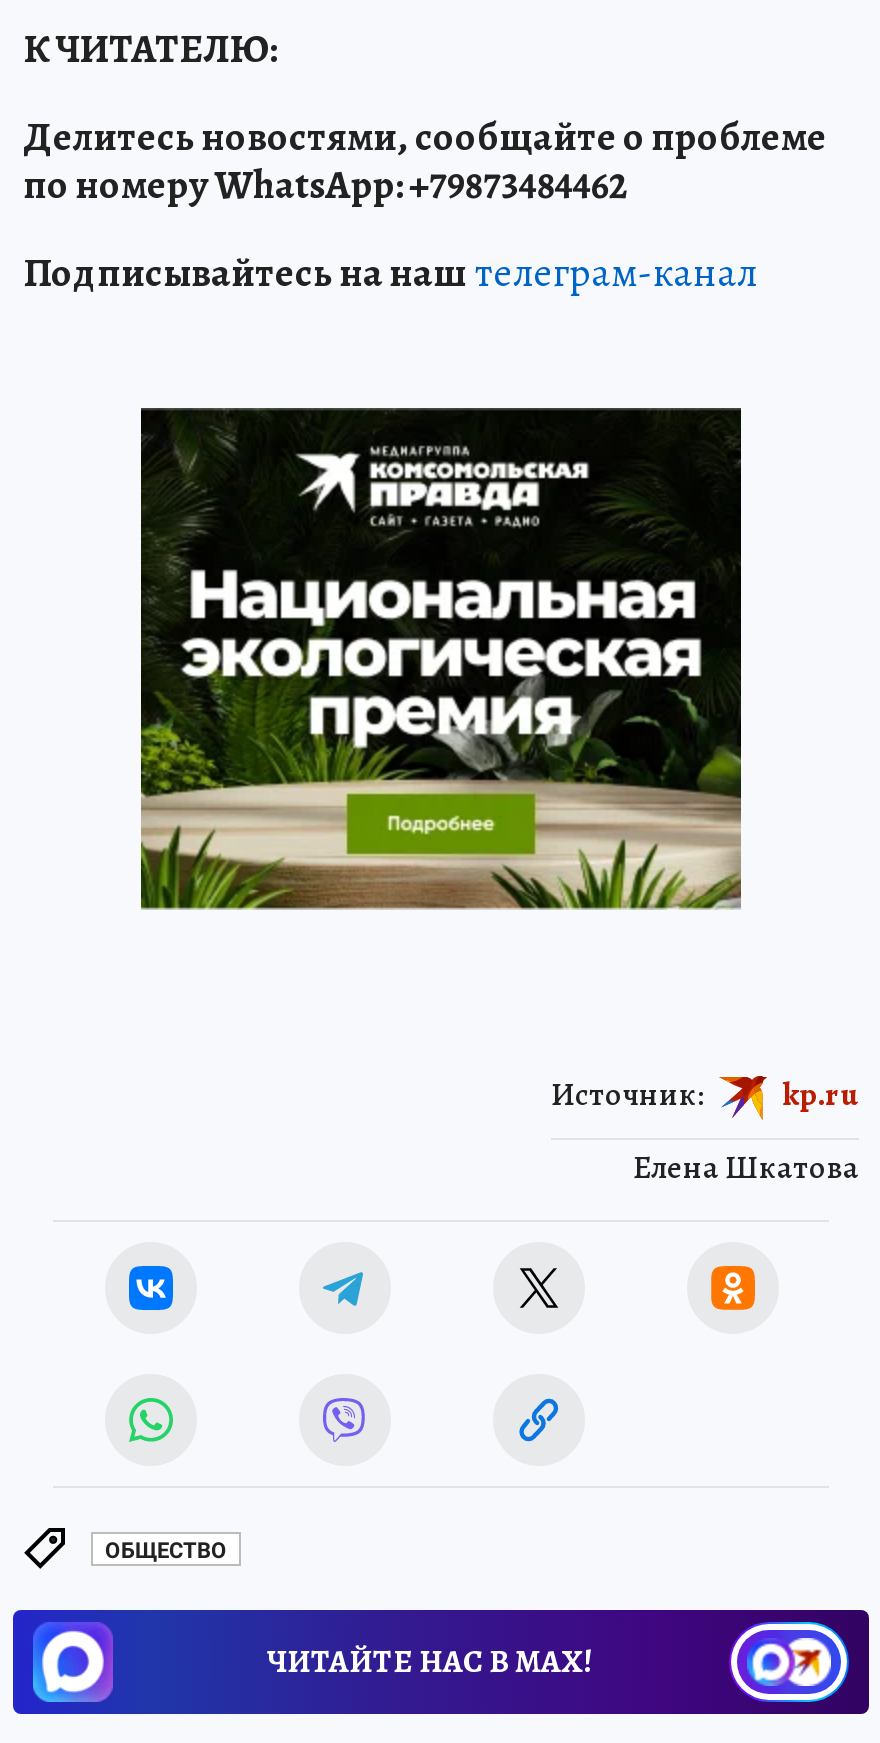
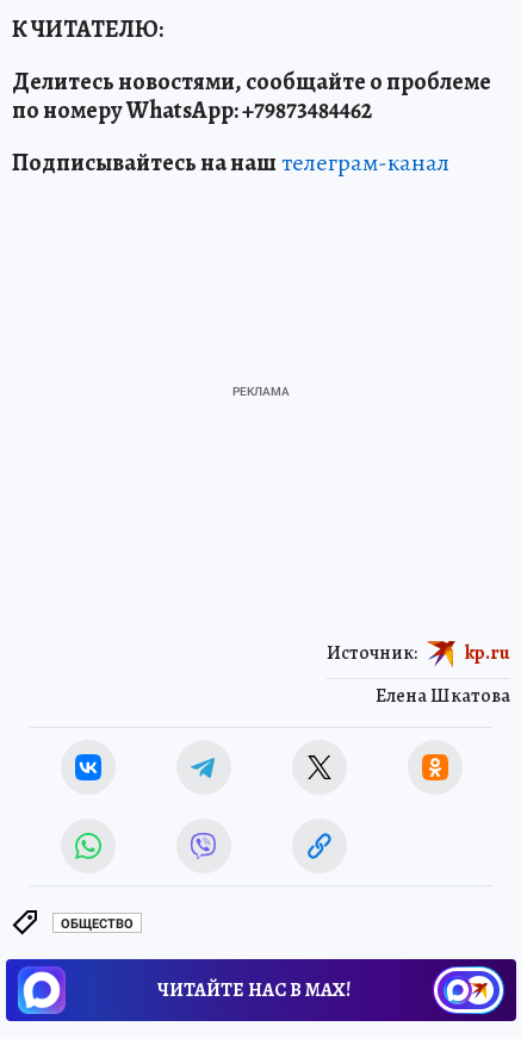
- [image]
